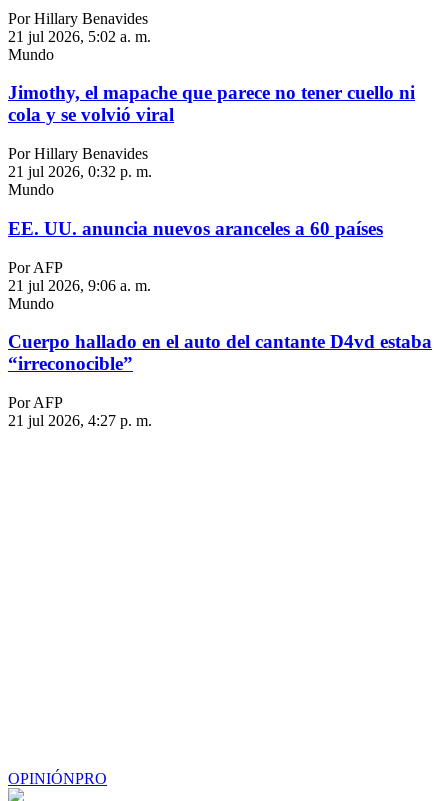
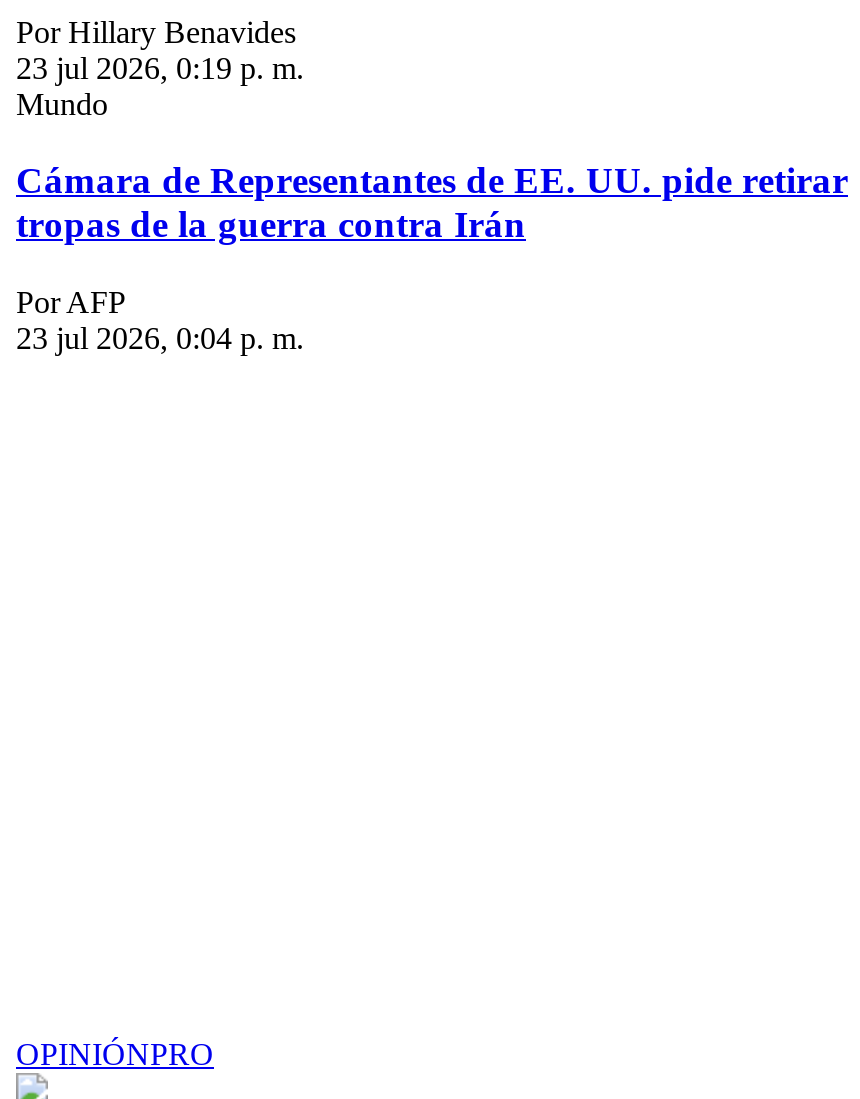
- 21 jul 2026, 5:02 a. m.
+ 23 jul 2026, 0:19 p. m.

- Jimothy, el mapache que parece no tener cuello ni
- cola y se volvió viral
- Por Hillary Benavides
- 21 jul 2026, 0:32 p. m.
- Mundo
- EE. UU. anuncia nuevos aranceles a 60 países
+ Cámara de Representantes de EE. UU. pide retirar
+ tropas de la guerra contra Irán

- 21 jul 2026, 9:06 a. m.
- Mundo
- Cuerpo hallado en el auto del cantante D4vd estaba
- “irreconocible”
- Por AFP
- 21 jul 2026, 4:27 p. m.
+ 23 jul 2026, 0:04 p. m.
